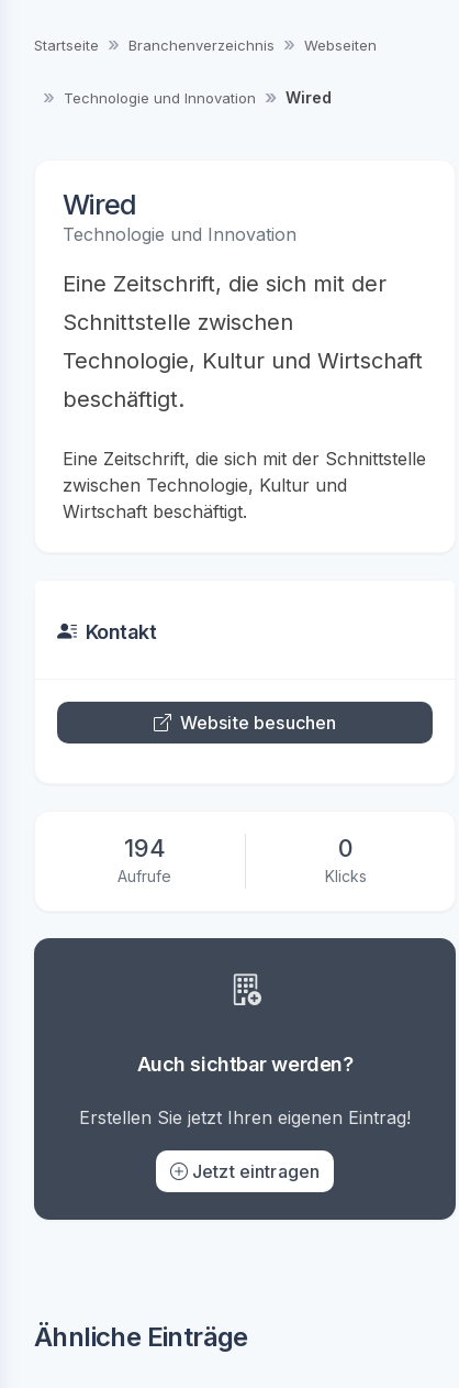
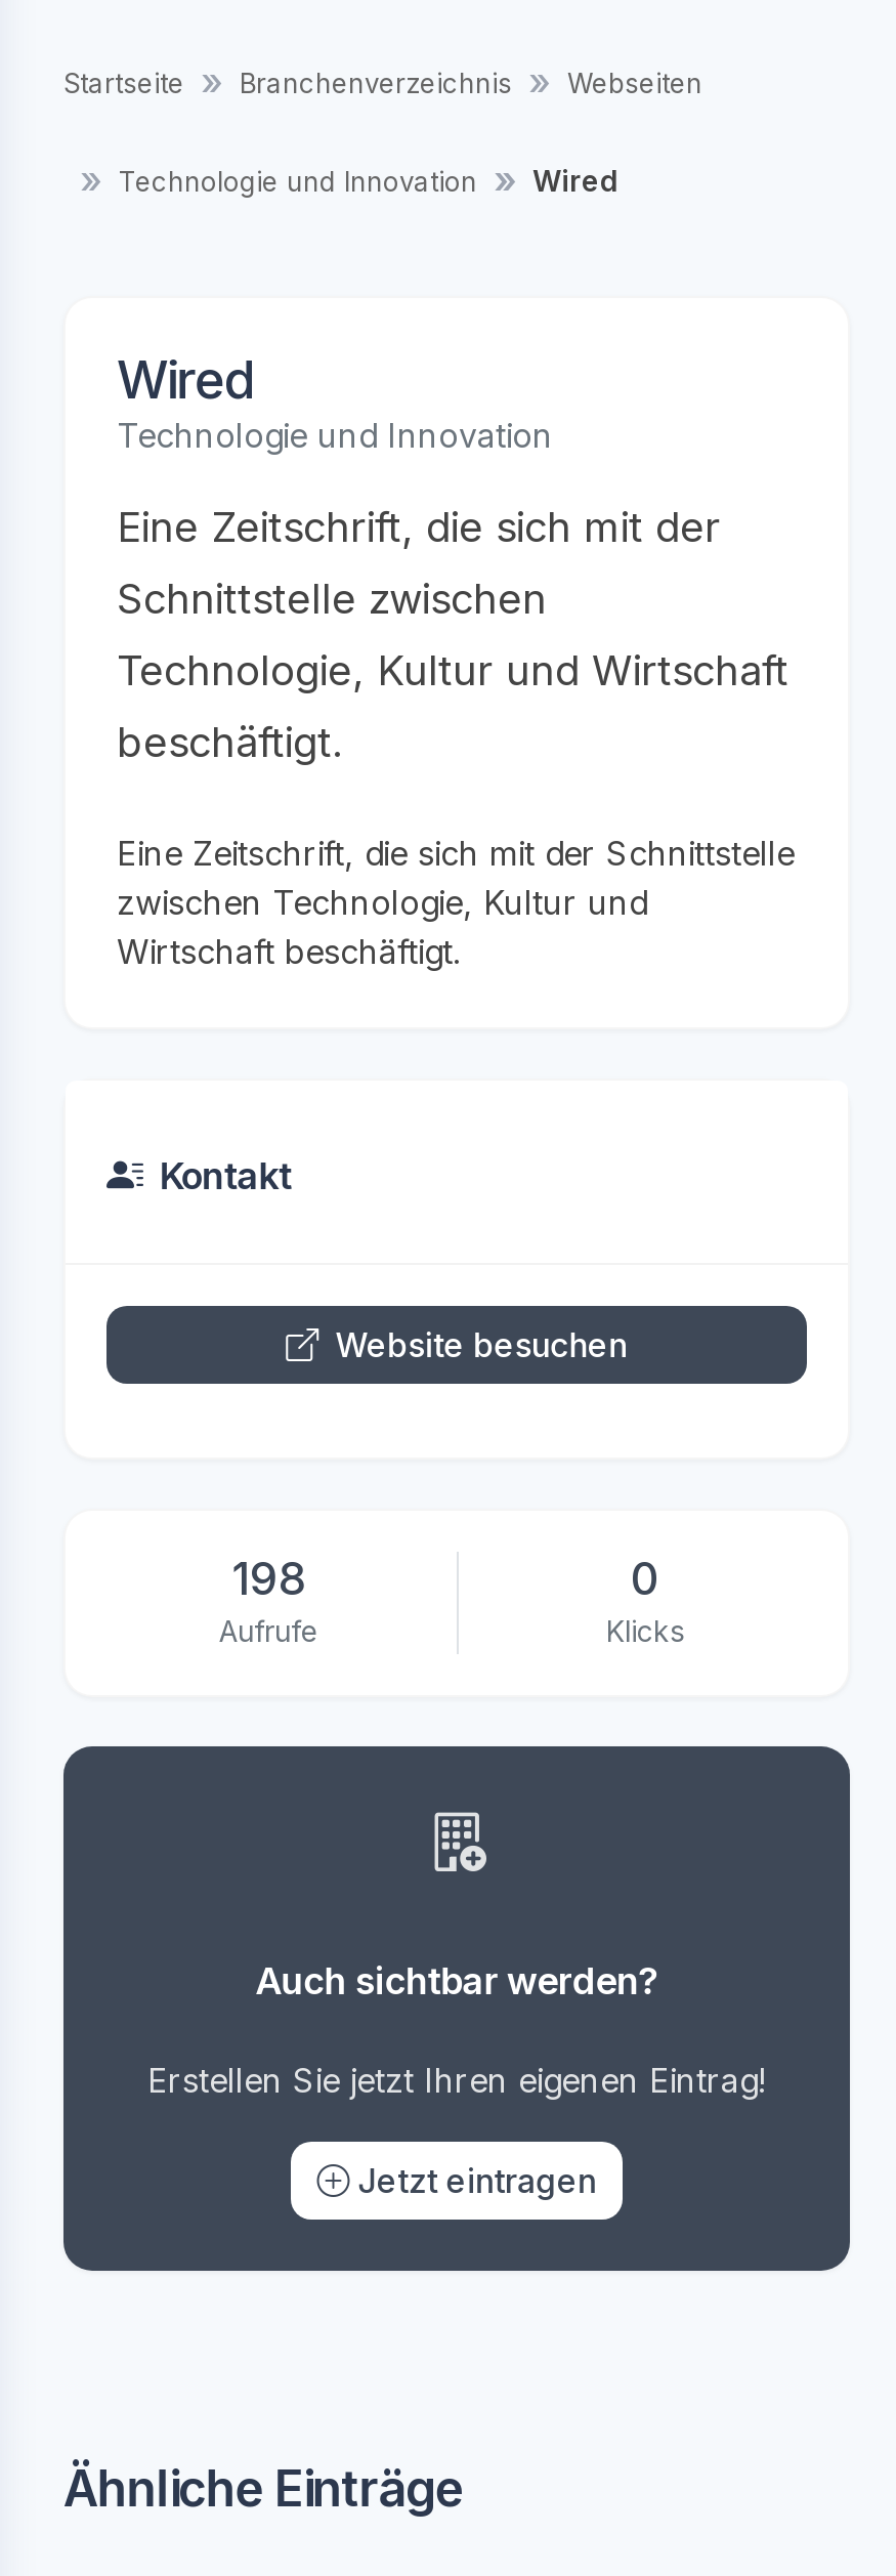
- 194
+ 198
